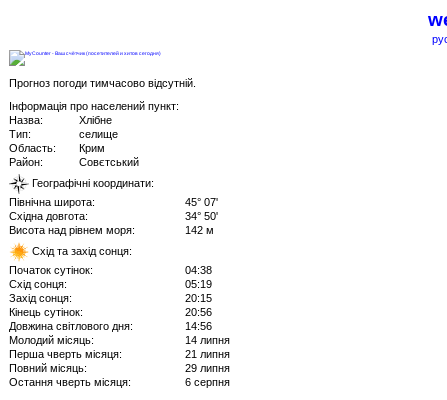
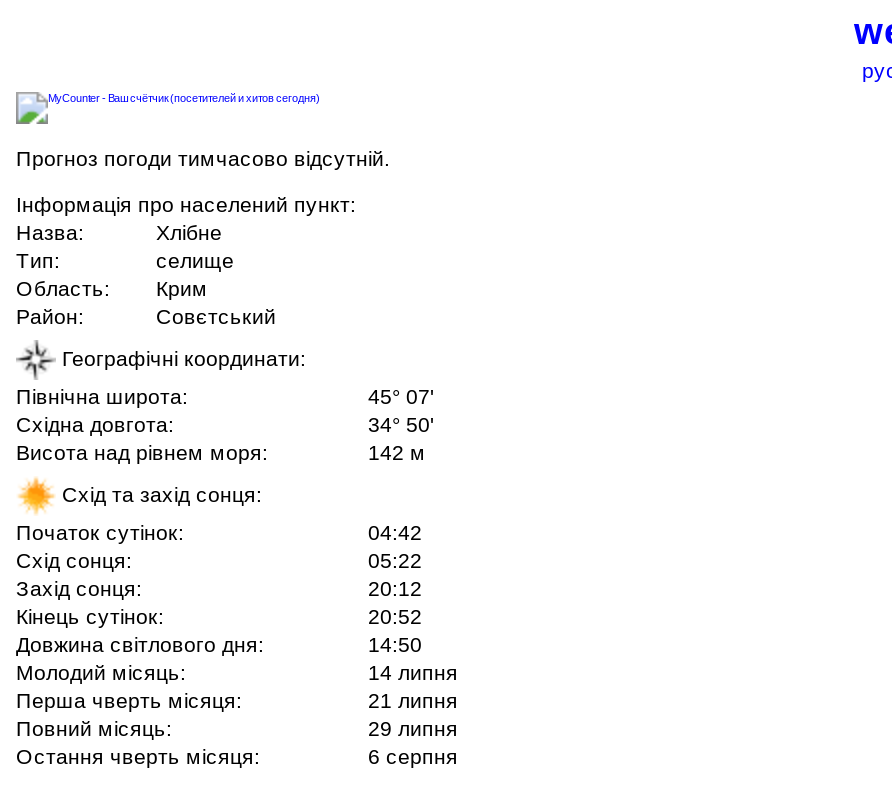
- 04:38
+ 04:42

- 05:19
+ 05:22

- 20:15
+ 20:12

- 20:56
+ 20:52

- 14:56
+ 14:50
